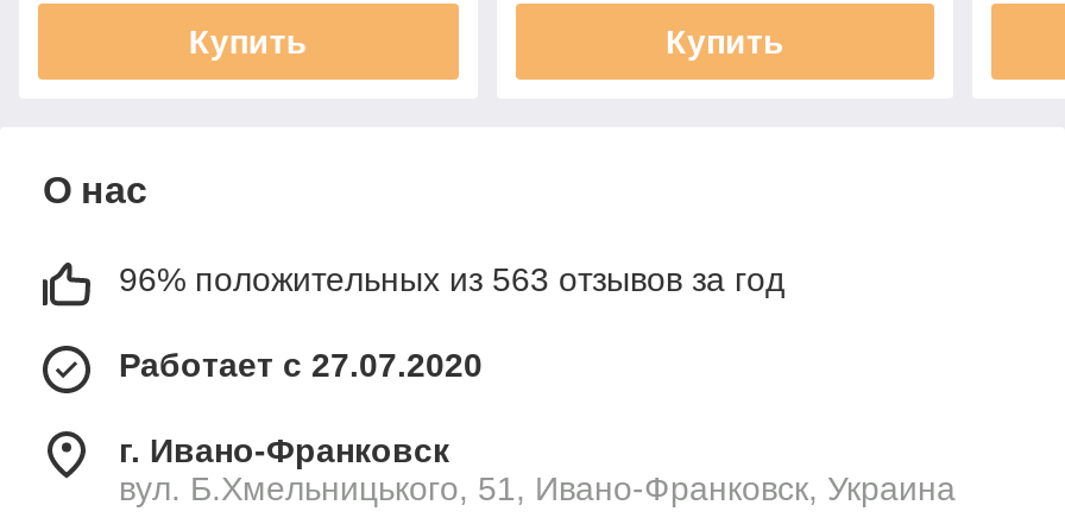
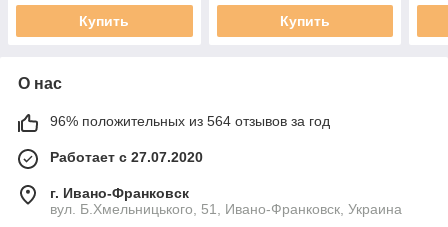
- 96% положительных из 563 отзывов за год
+ 96% положительных из 564 отзывов за год
